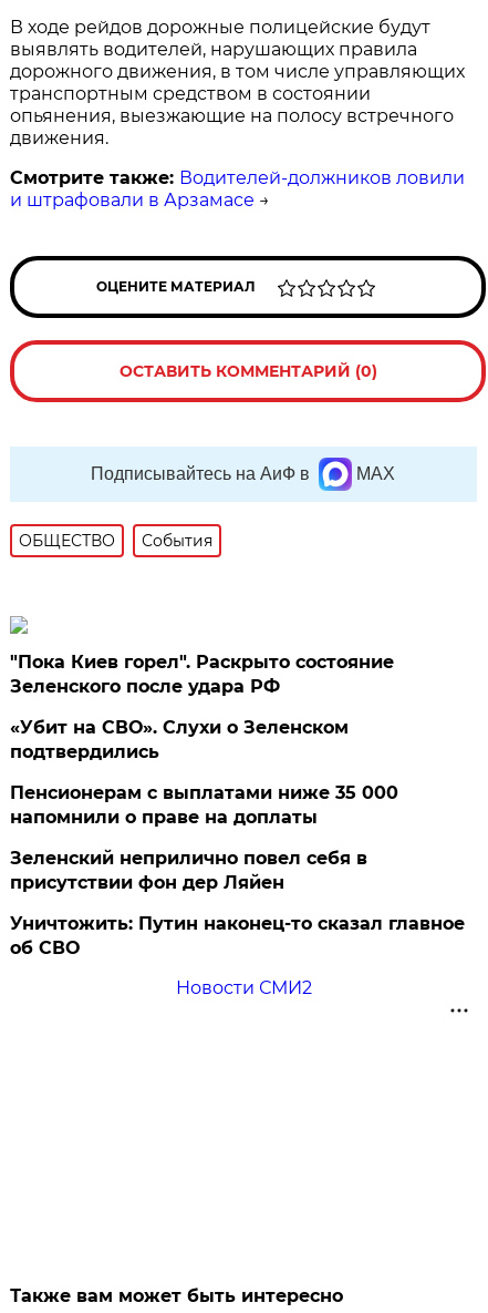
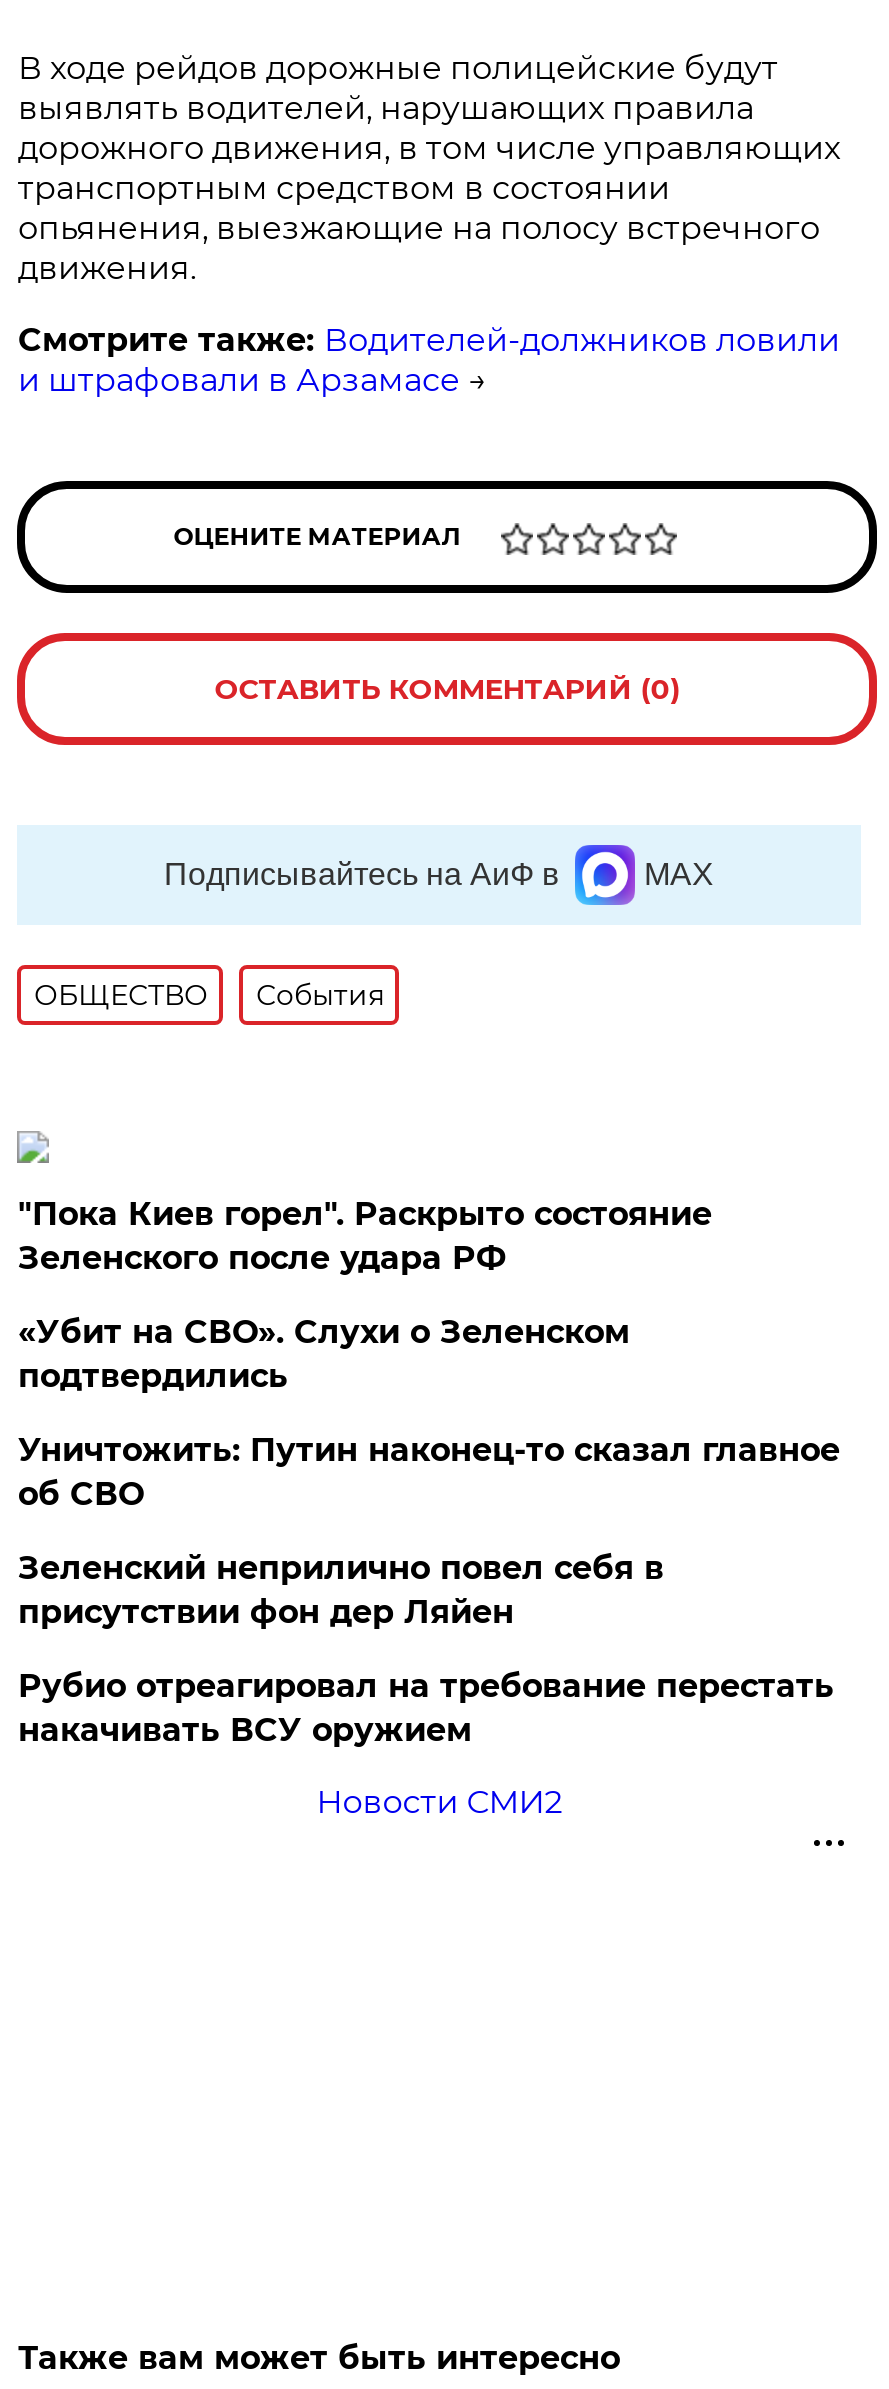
- Пенсионерам с выплатами ниже 35 000
- напомнили о праве на доплаты

+ Рубио отреагировал на требование перестать
+ накачивать ВСУ оружием

moved up: Уничтожить: Путин наконец-то сказал главное | об СВО
